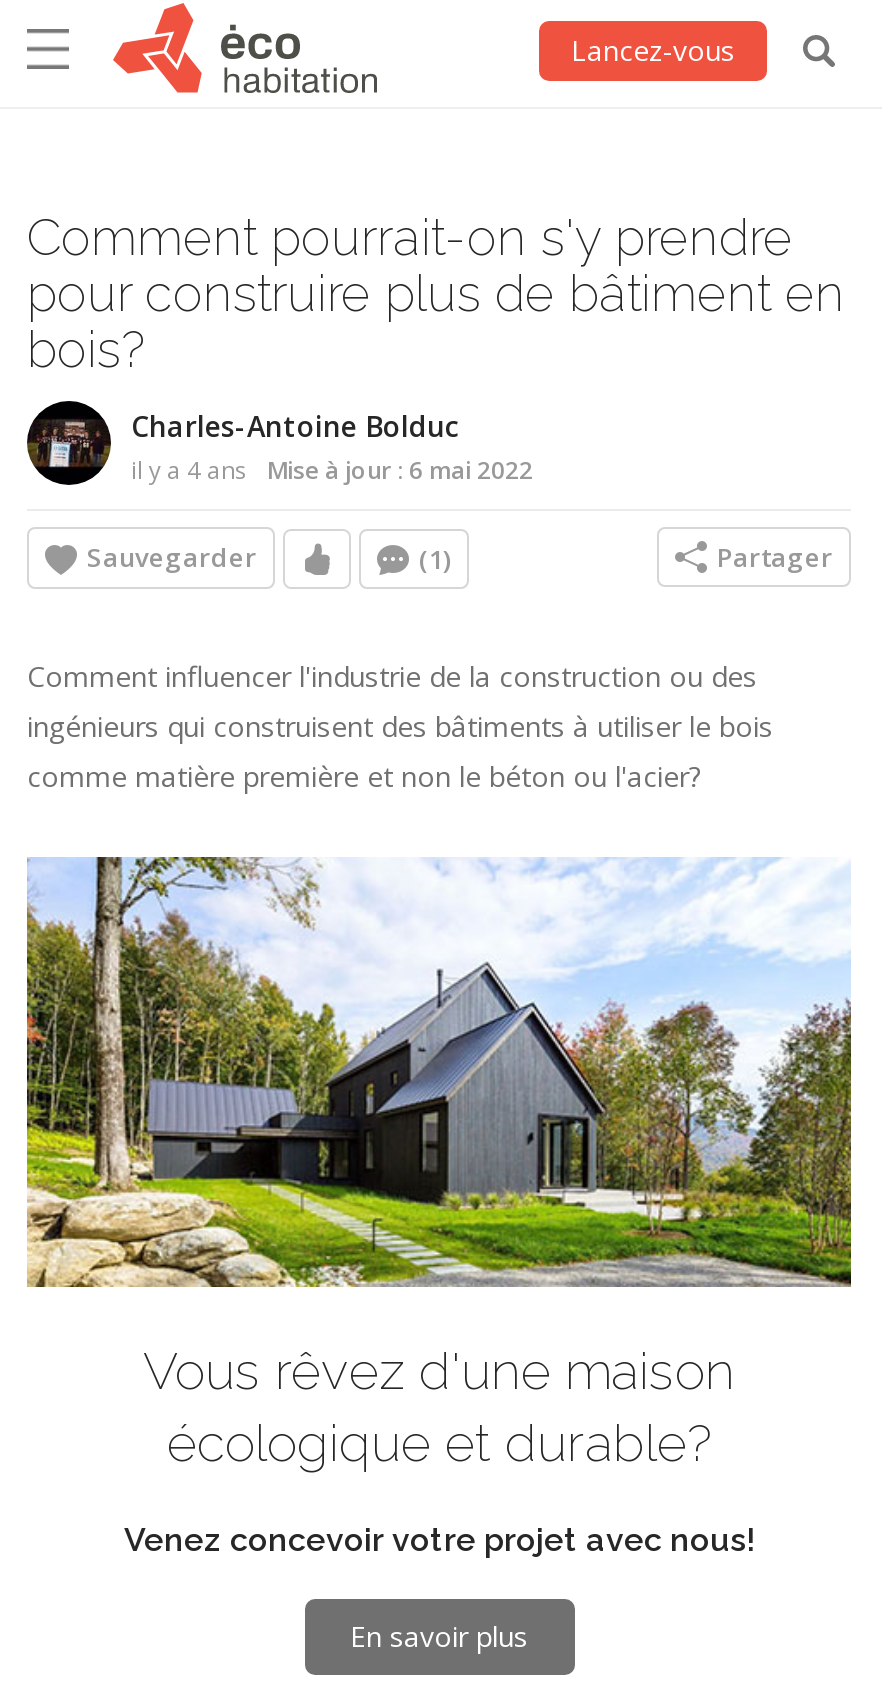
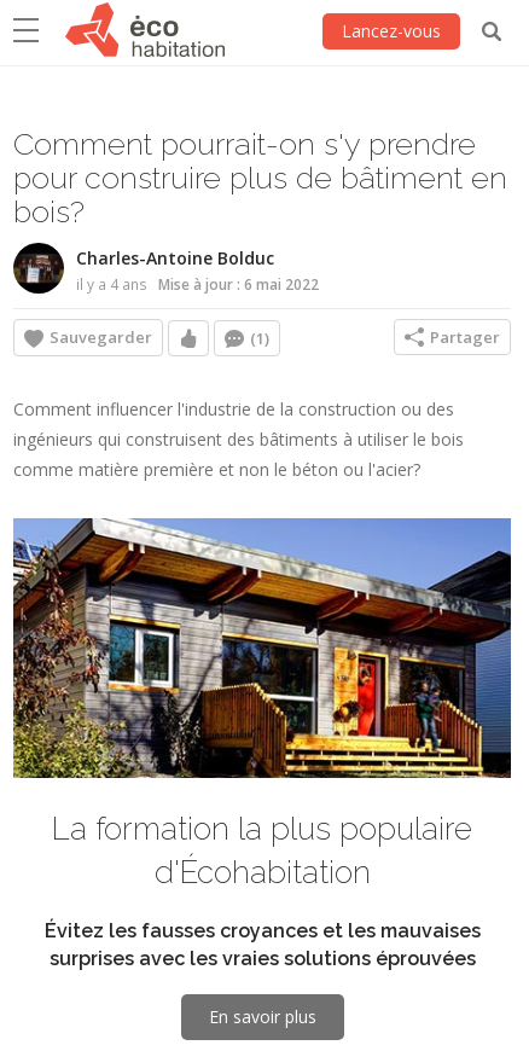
- [image]
- Vous rêvez d'une maison
- écologique et durable?
+ [image]
+ La formation la plus populaire
+ d'Écohabitation

- Venez concevoir votre projet avec nous!
+ Évitez les fausses croyances et les mauvaises
+ surprises avec les vraies solutions éprouvées
